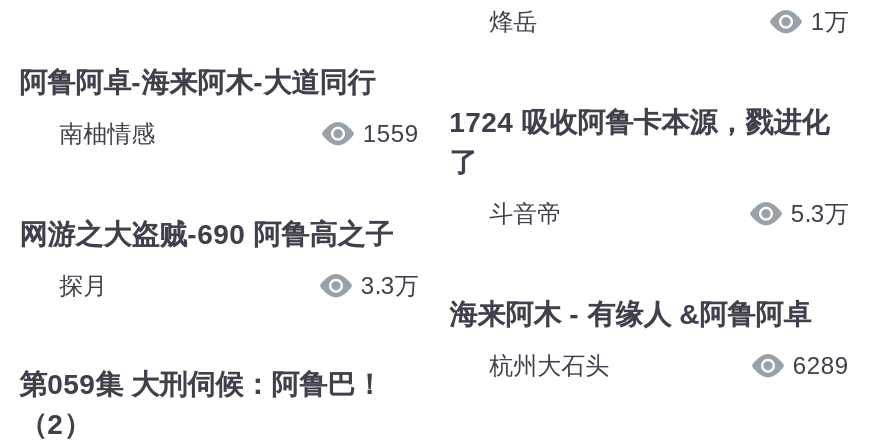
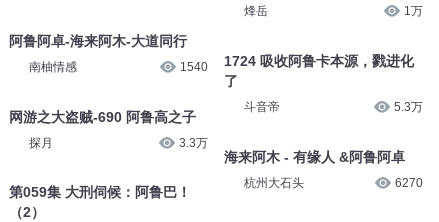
- 1559 1724 吸收阿鲁卡本源，戮进化
+ 1540 1724 吸收阿鲁卡本源，戮进化

- 6289
+ 6270
